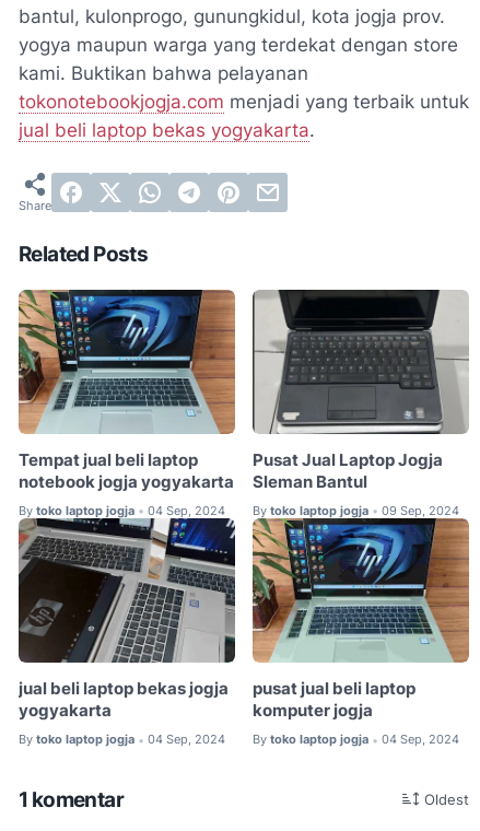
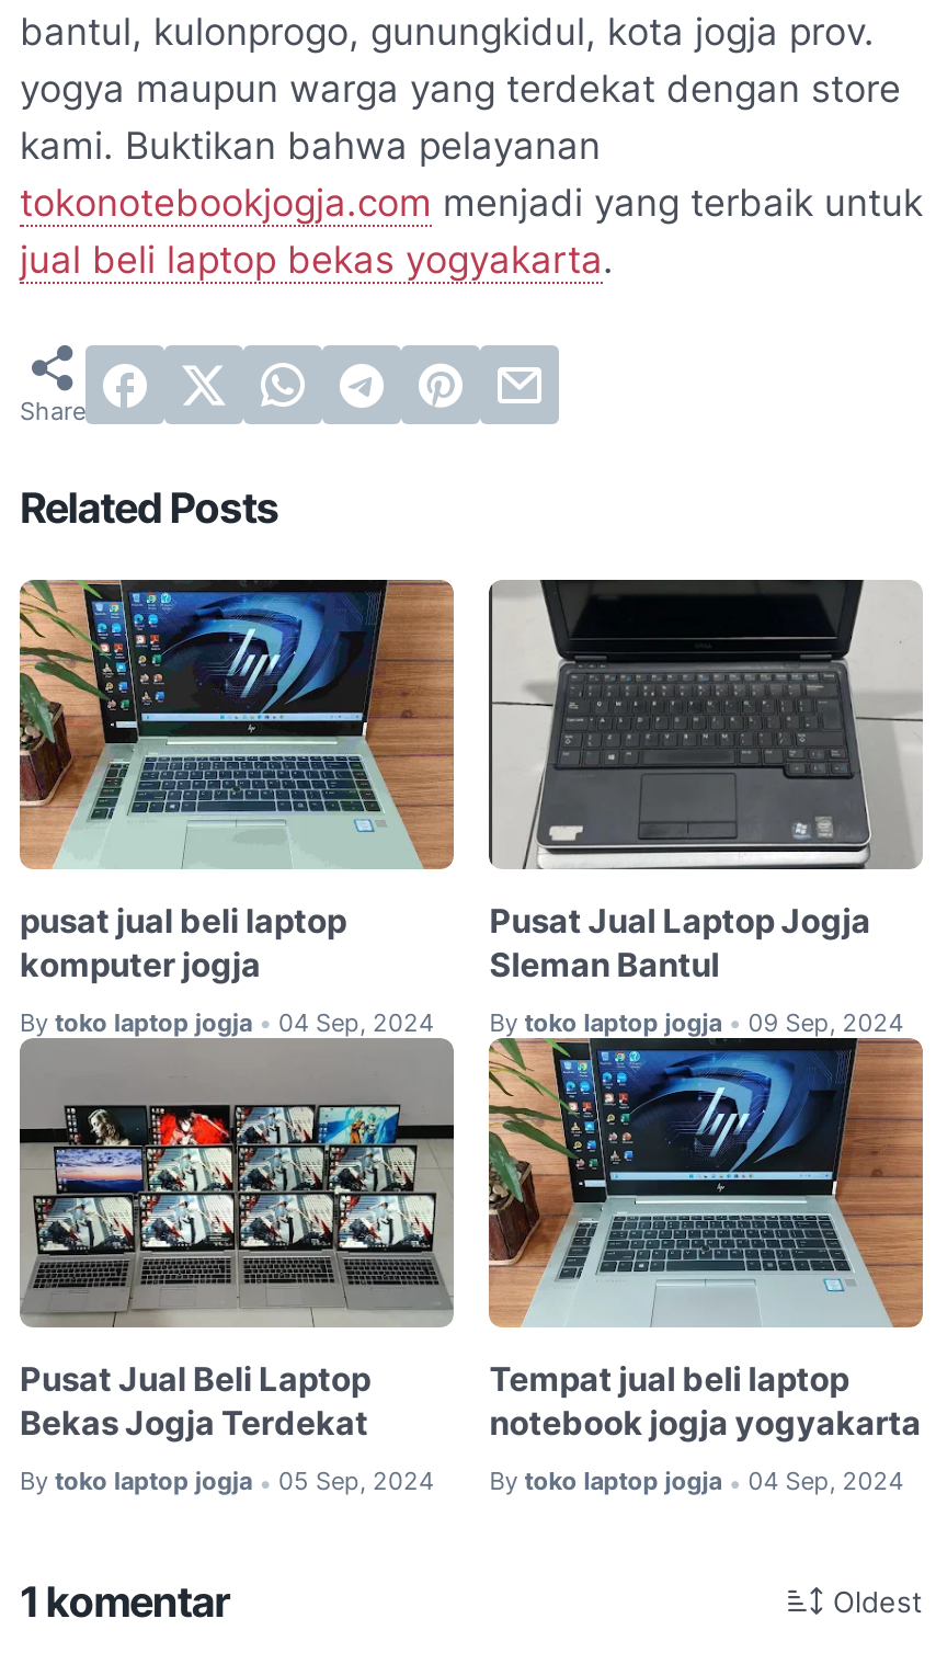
moved down: Tempat jual beli laptop | notebook jogja yogyakarta

- [image]
- jual beli laptop bekas jogja
- yogyakarta
+ [image]
+ Pusat Jual Beli Laptop
+ Bekas Jogja Terdekat

moved up: pusat jual beli laptop | komputer jogja

- By toko laptop jogja • 04 Sep, 2024
+ By toko laptop jogja • 05 Sep, 2024
